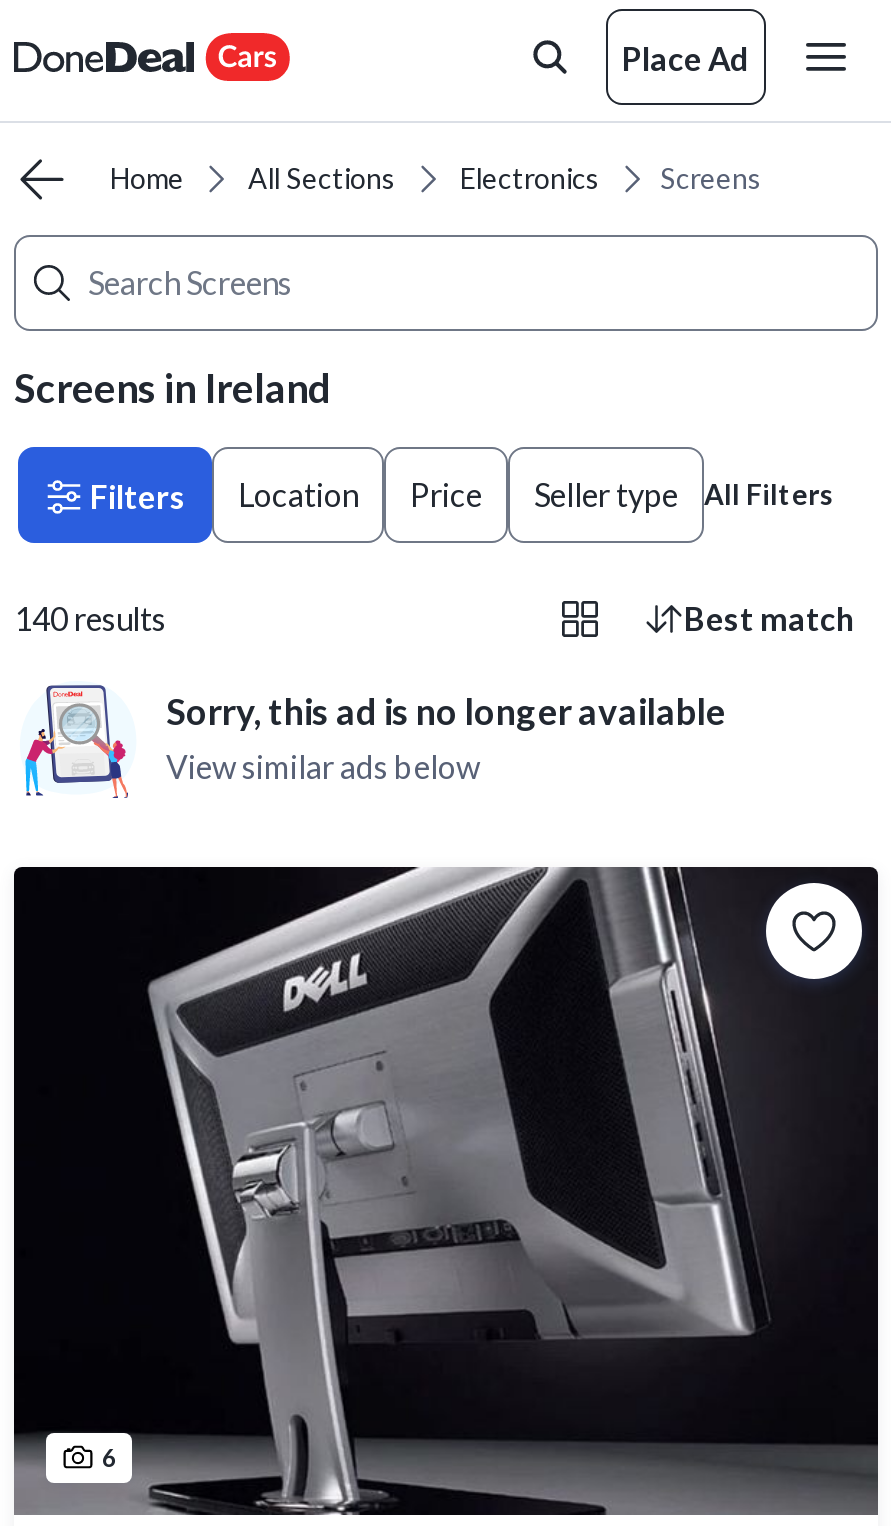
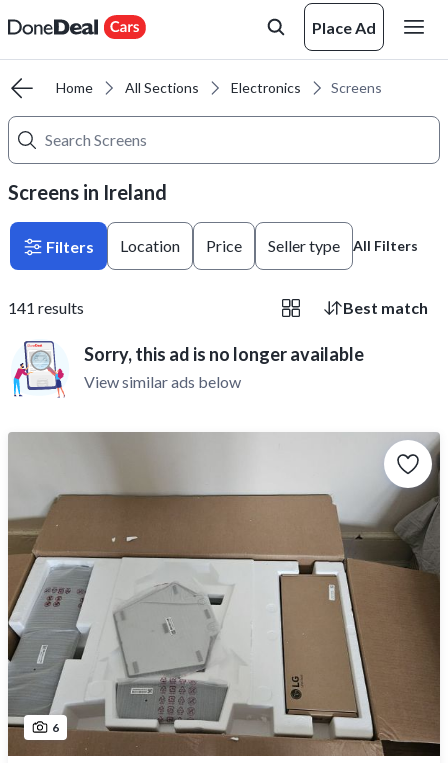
- 140 results
+ 141 results

- [image]
+ [image]
